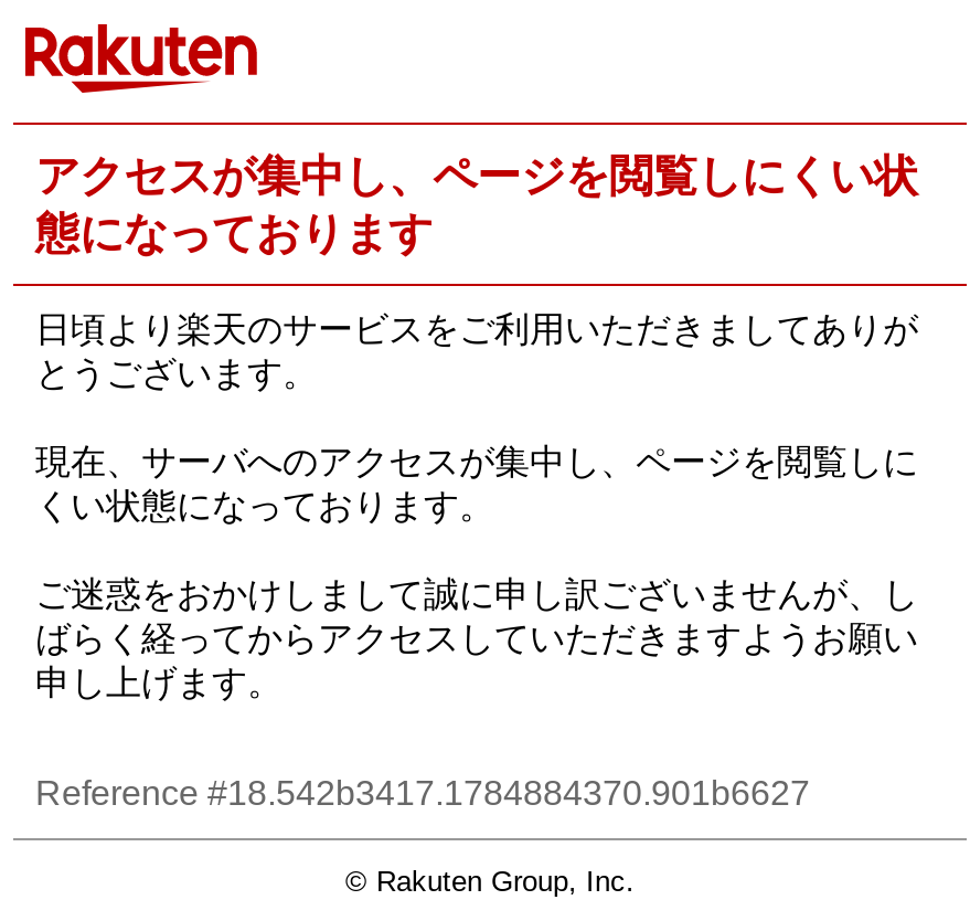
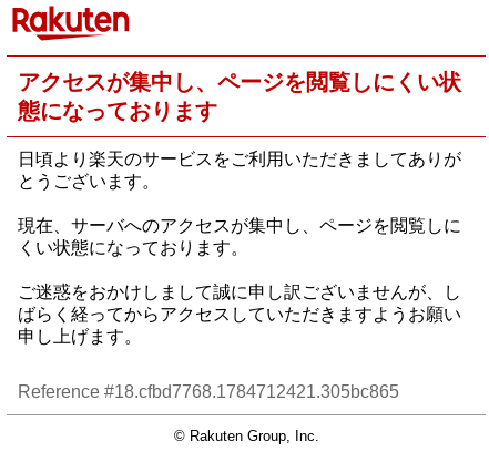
- Reference #18.542b3417.1784884370.901b6627
+ Reference #18.cfbd7768.1784712421.305bc865
